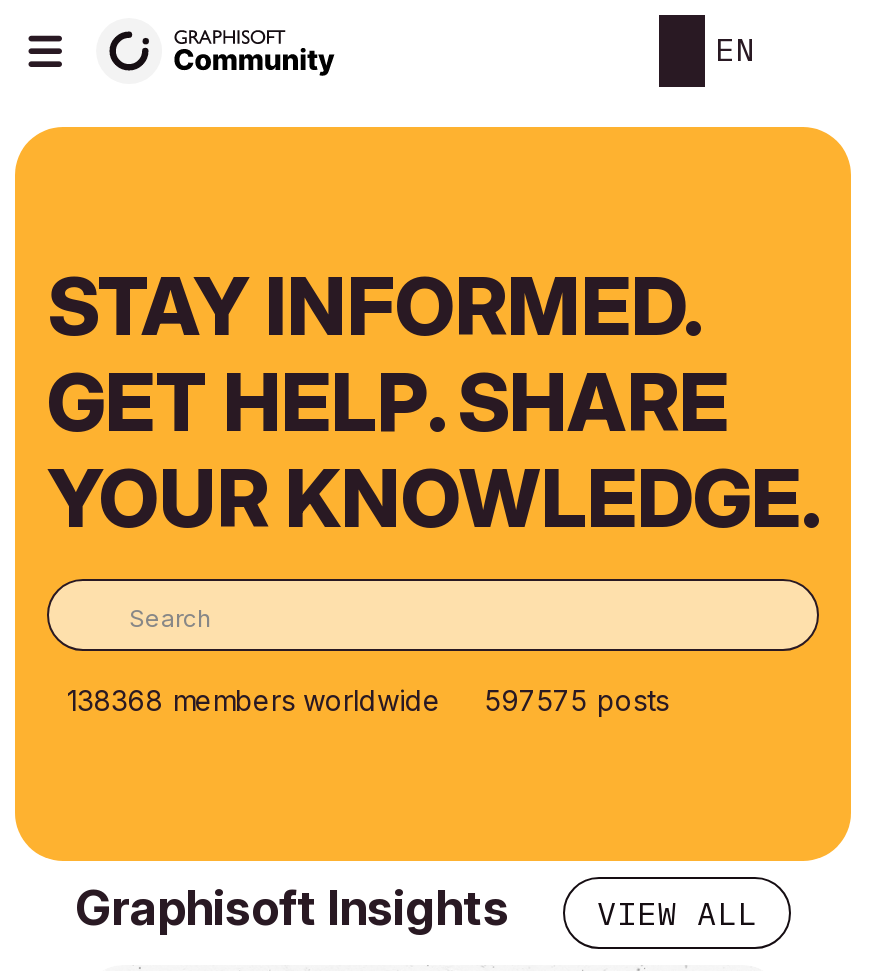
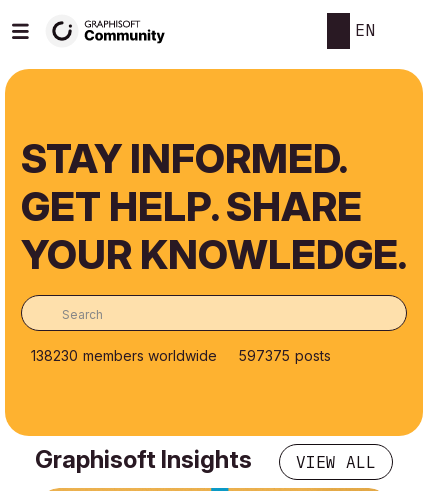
- 138368 members worldwide
+ 138230 members worldwide

- 597575 posts
+ 597375 posts
